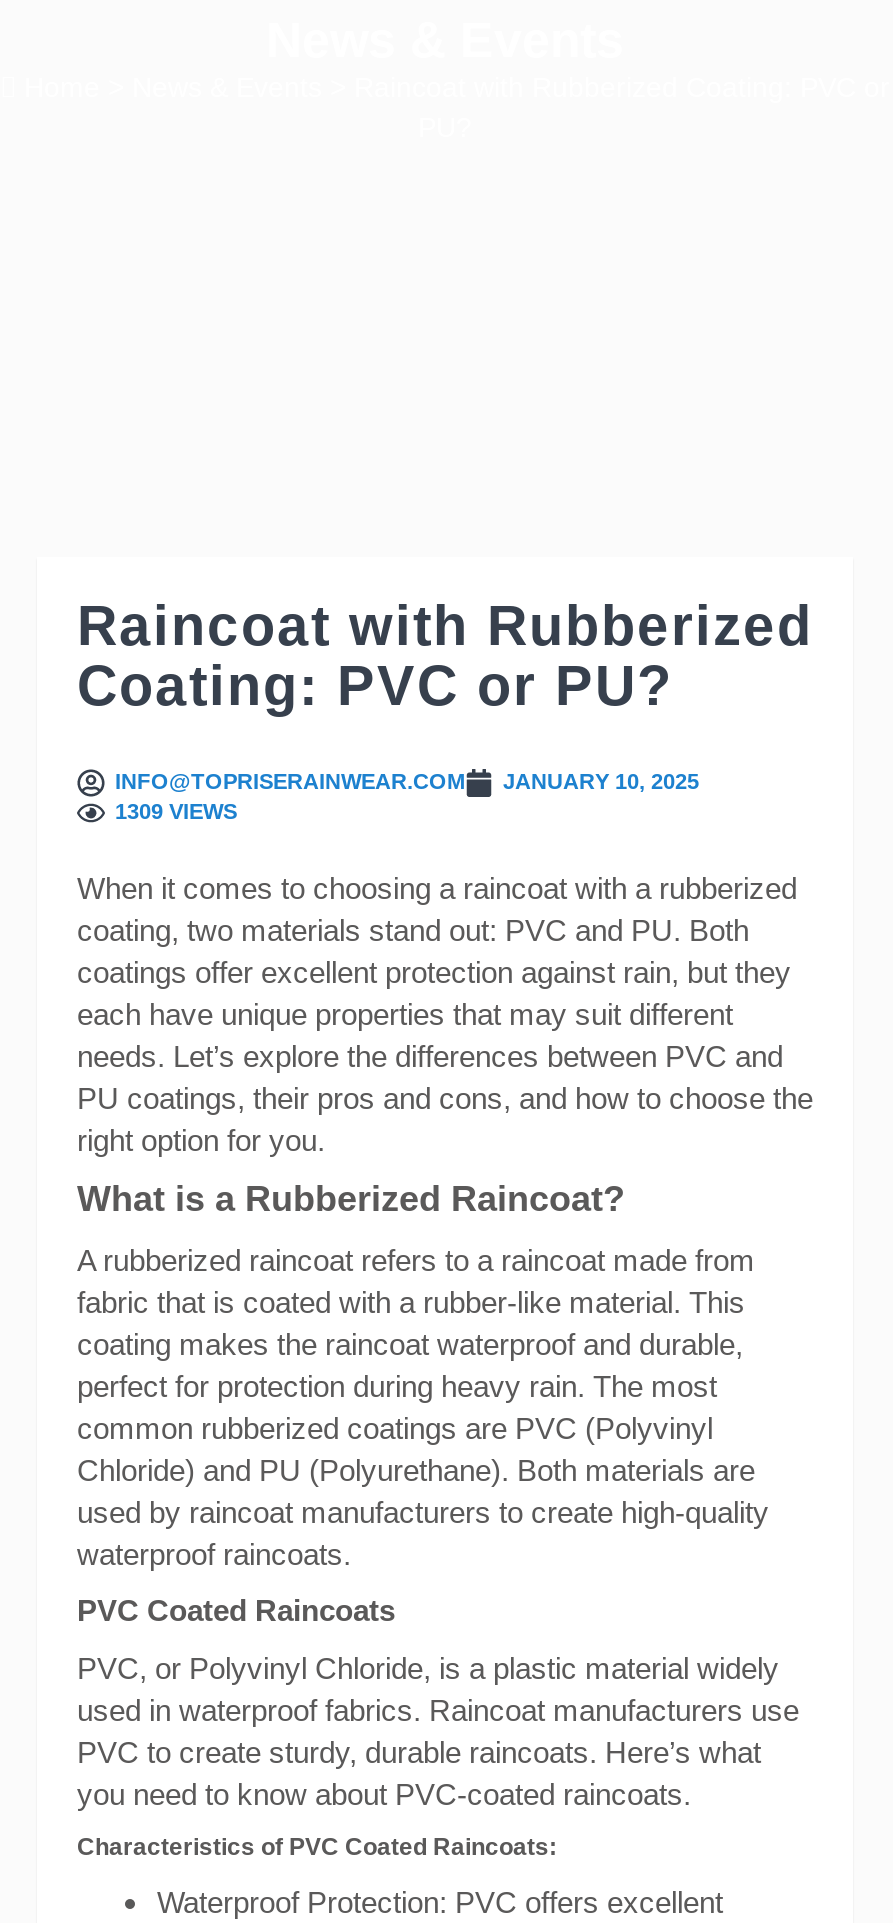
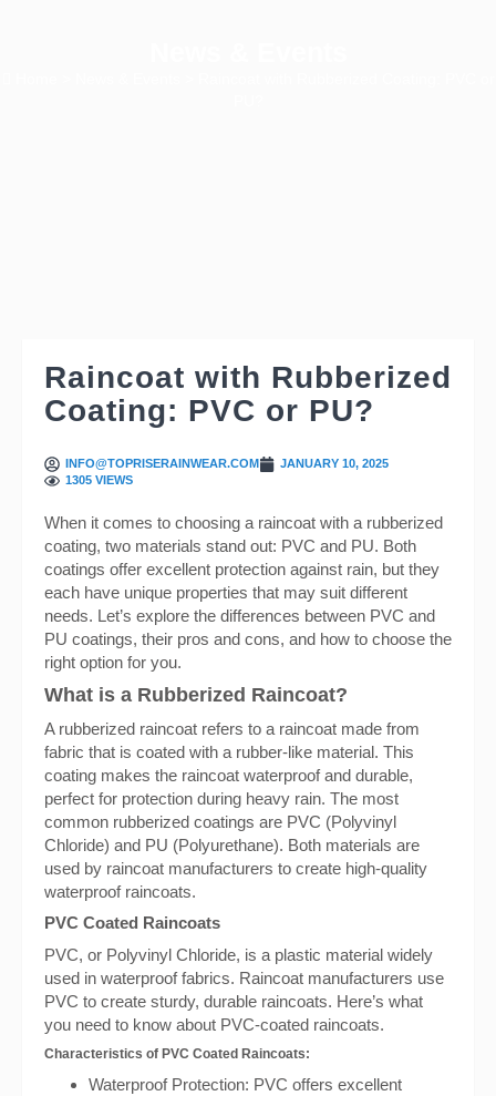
- 1309 VIEWS
+ 1305 VIEWS
